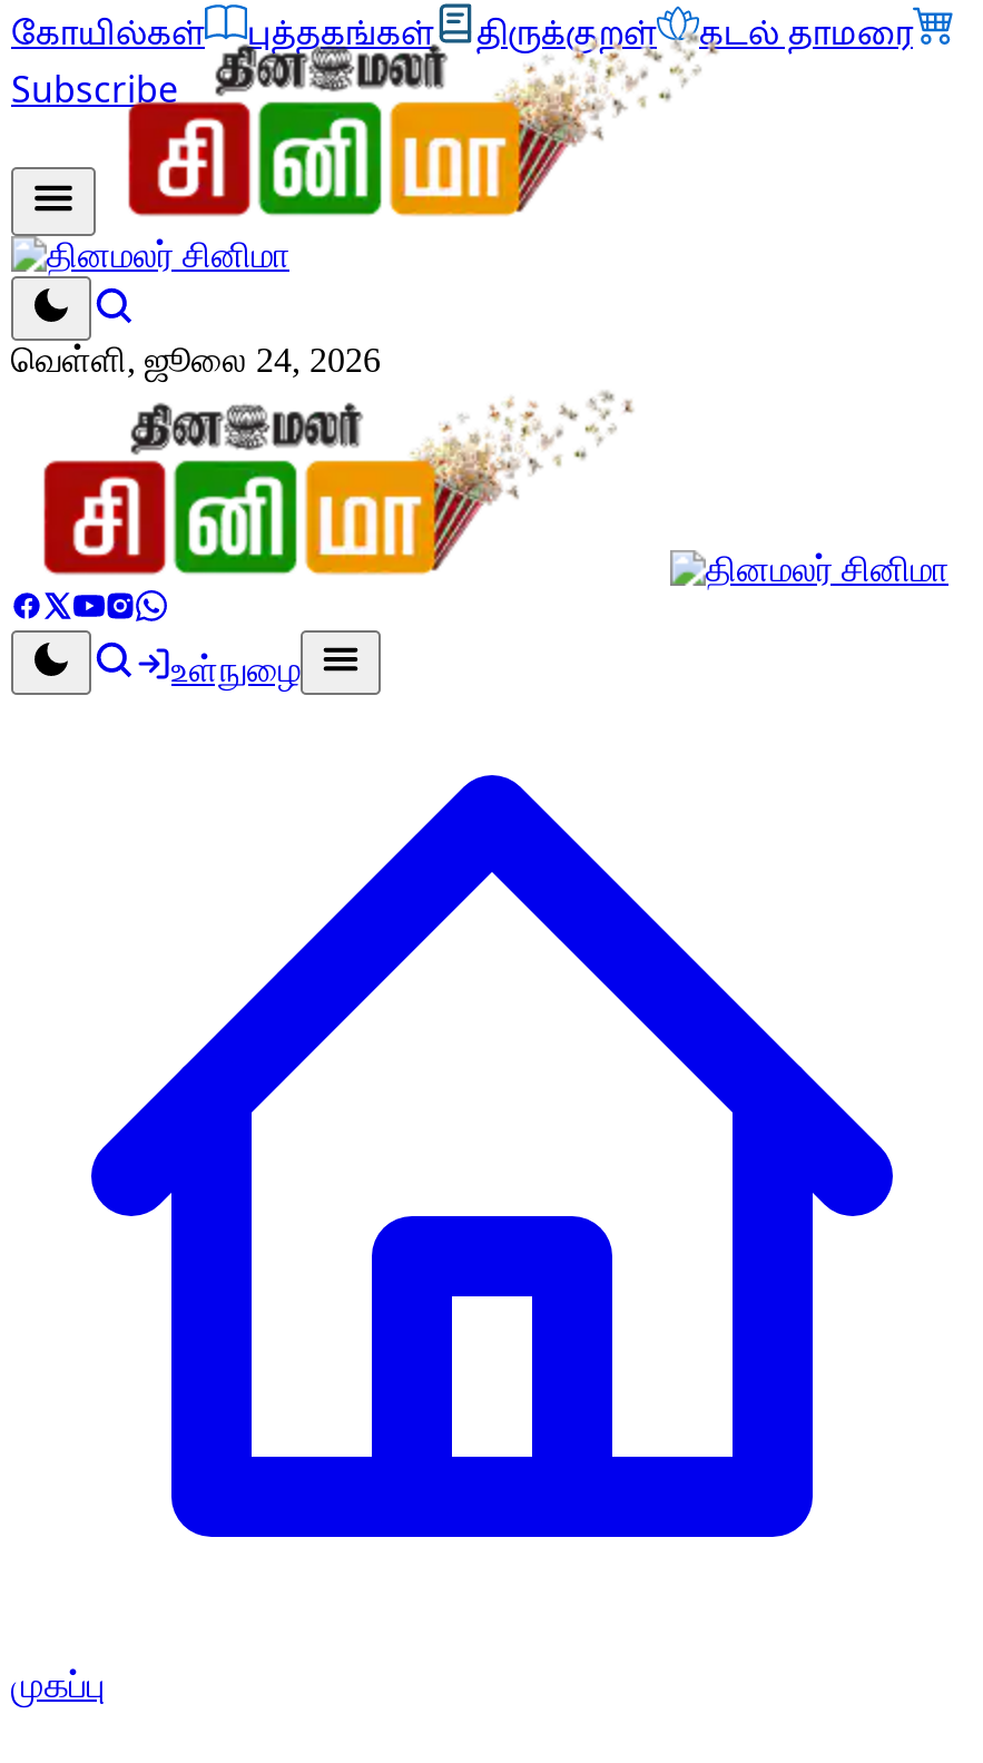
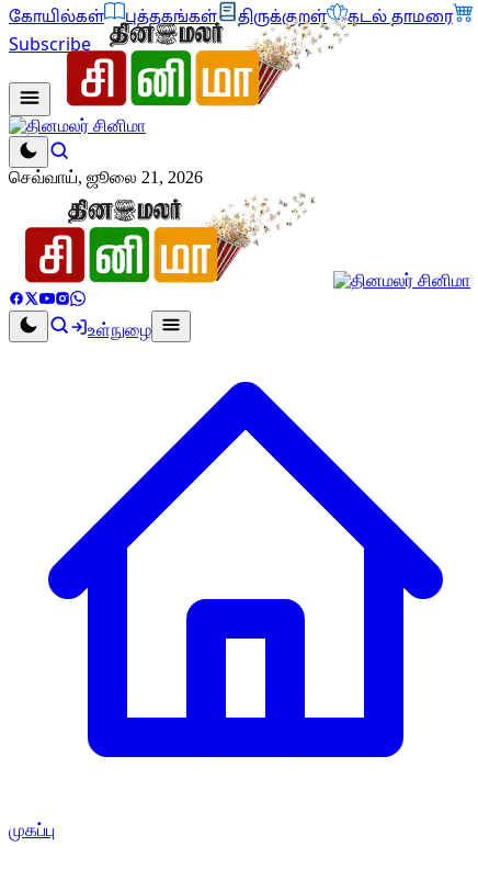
- வெள்ளி, ஜூலை 24, 2026
+ செவ்வாய், ஜூலை 21, 2026
